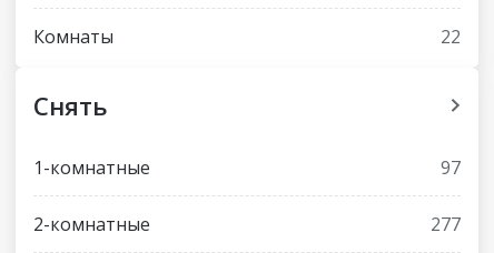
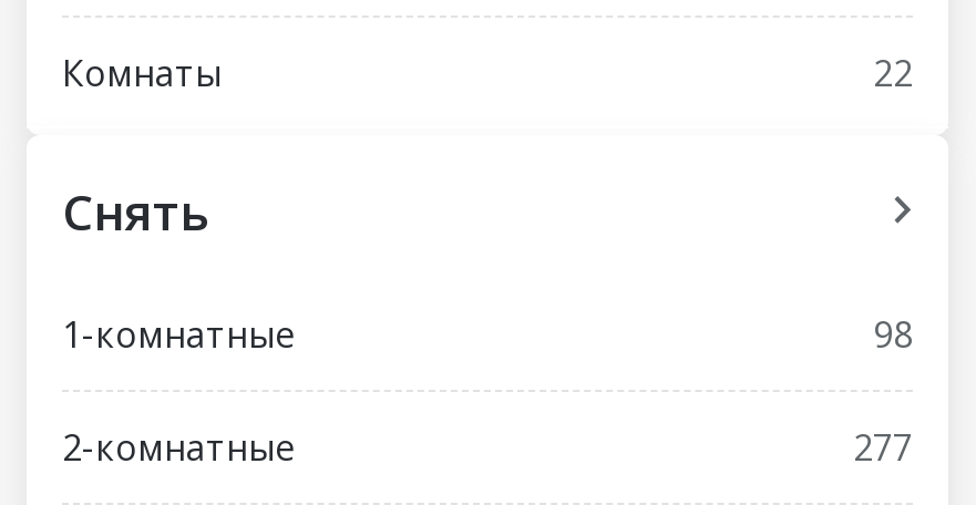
- 97
+ 98
